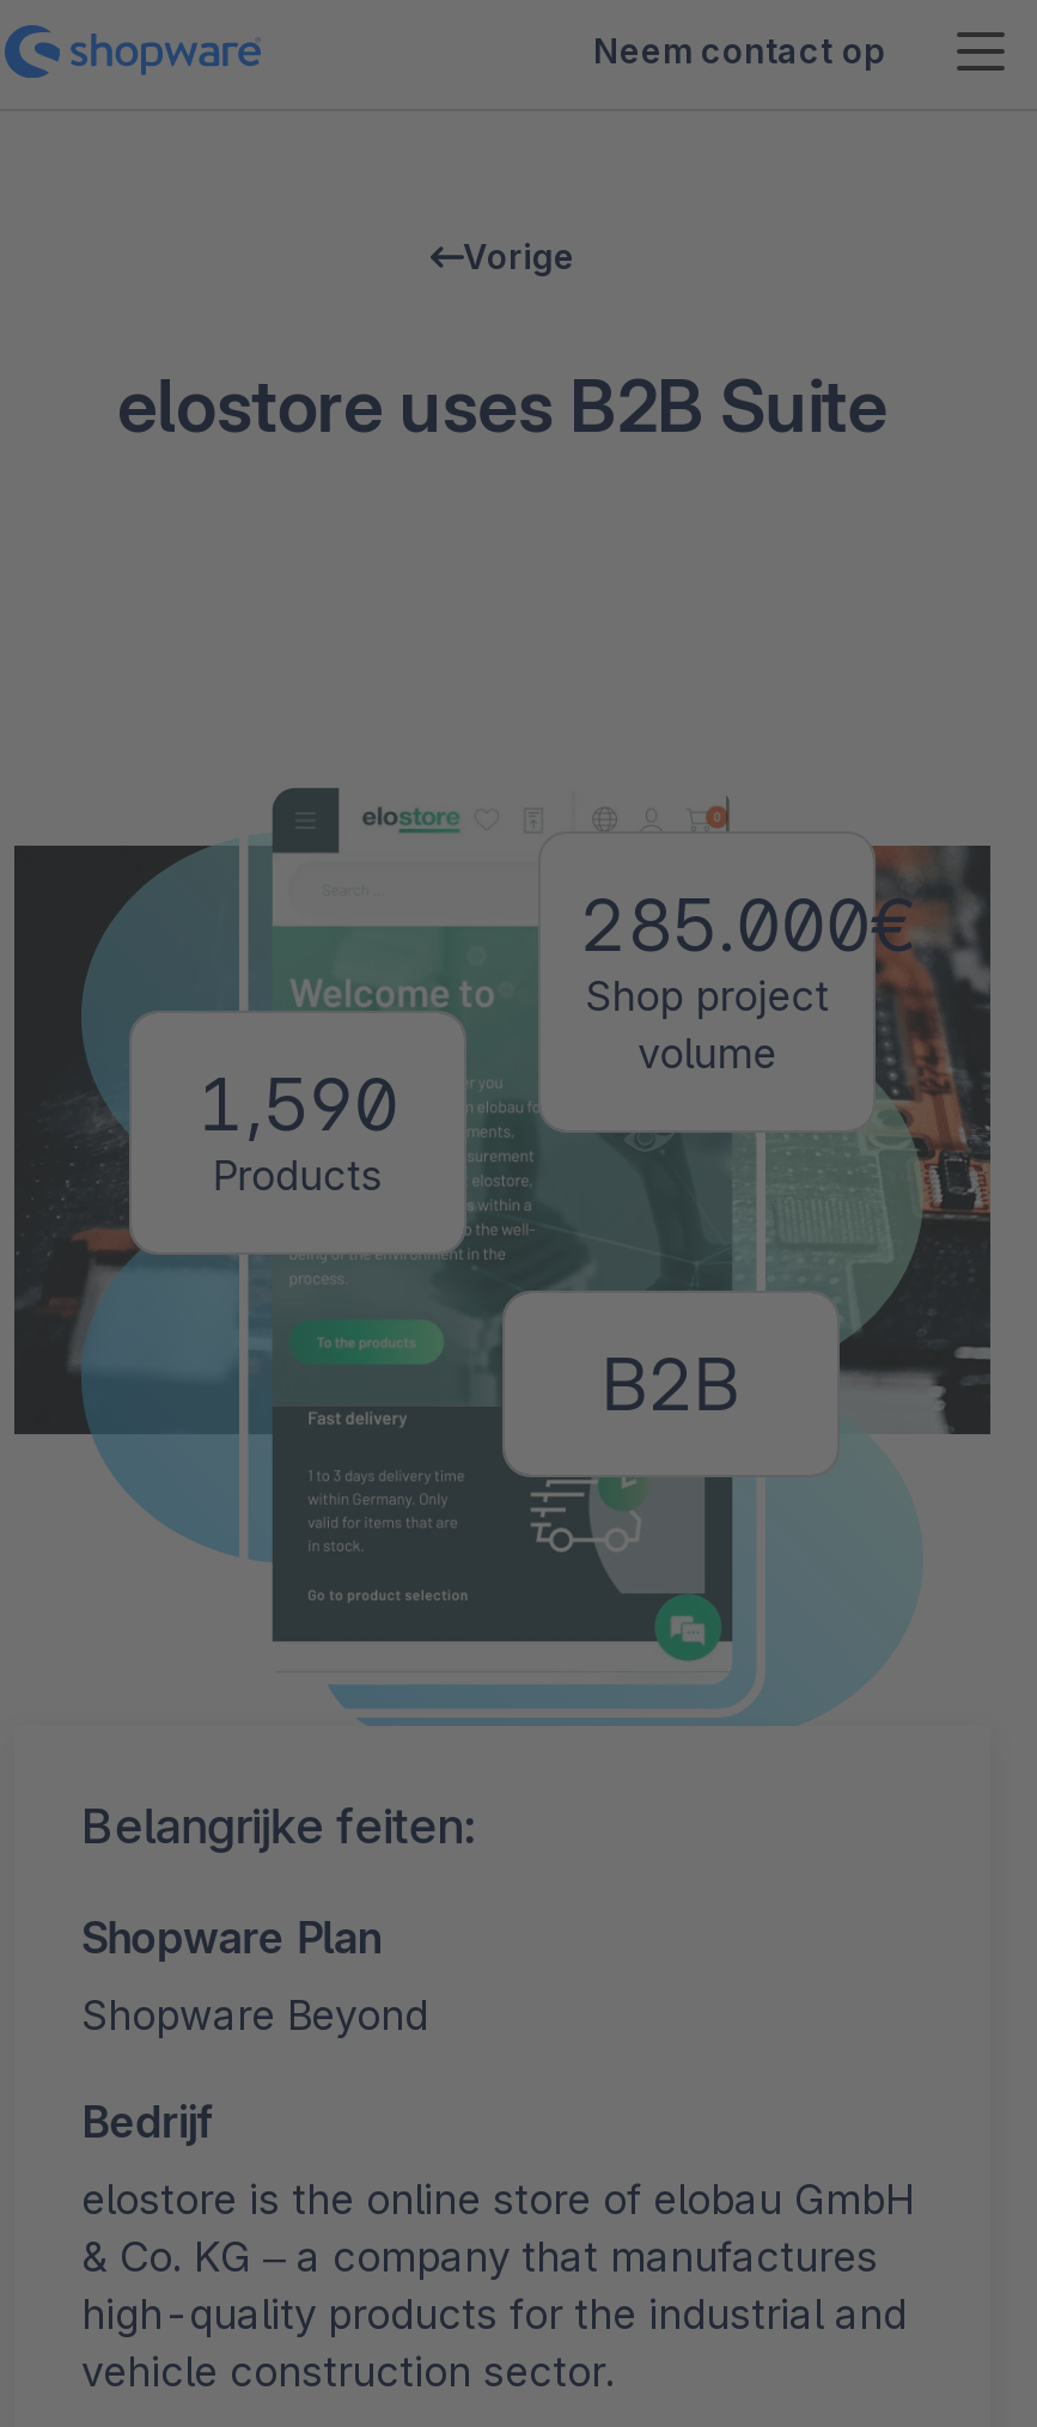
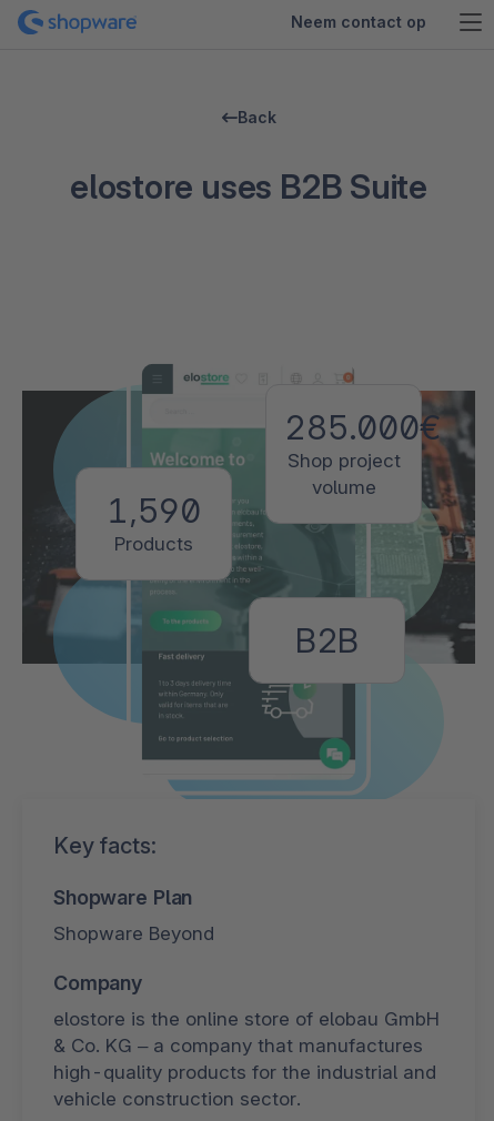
- Vorige
+ Back

- Belangrijke feiten:
+ Key facts:

- Bedrijf
+ Company
